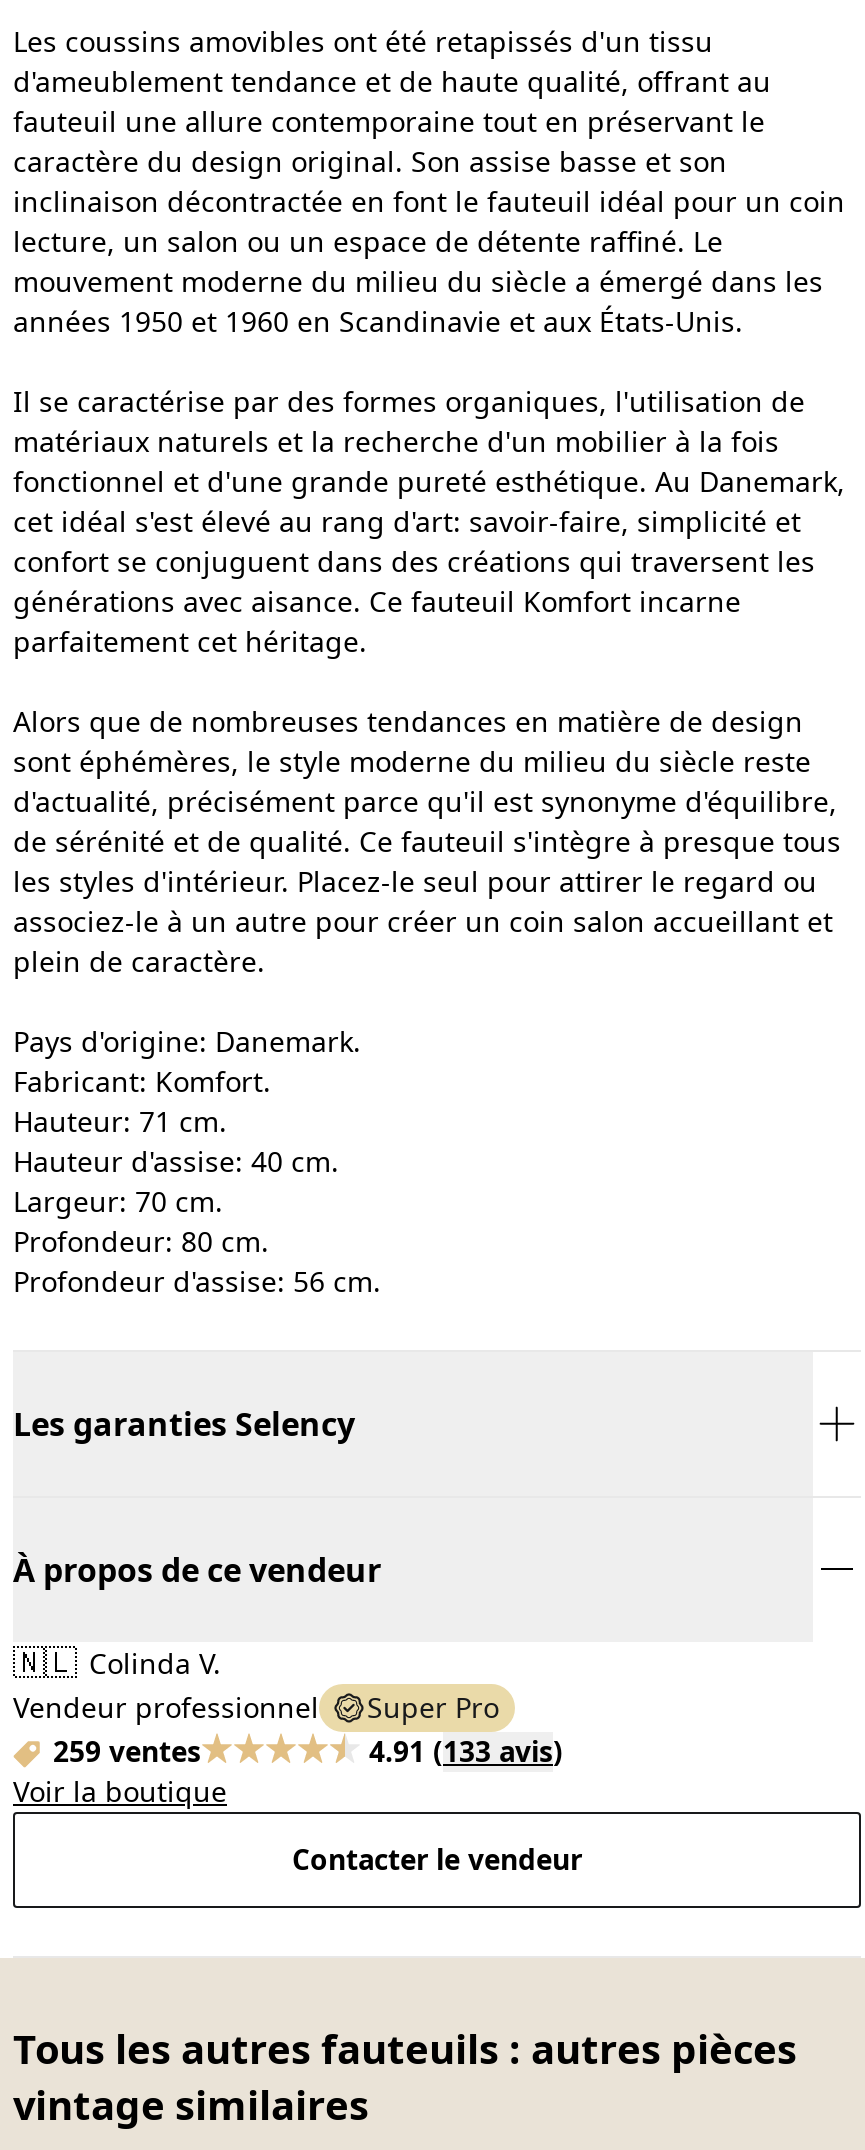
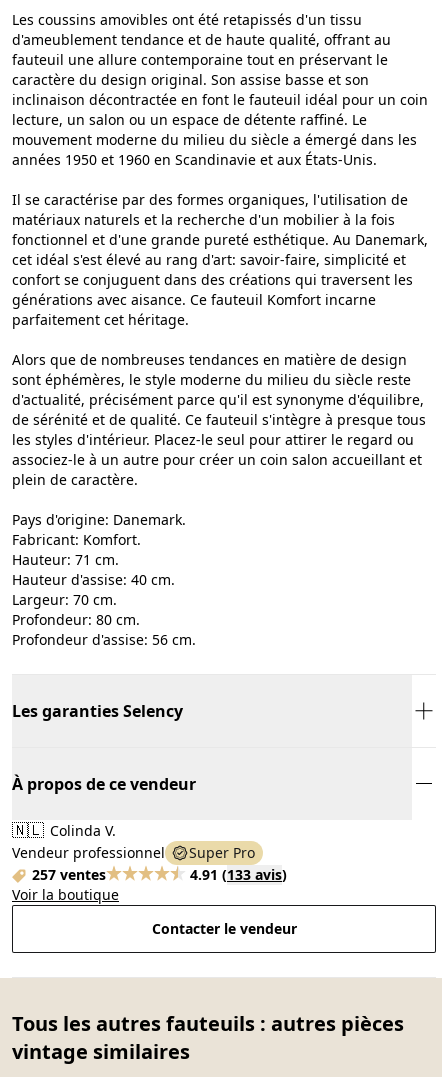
- 259 ventes
+ 257 ventes
